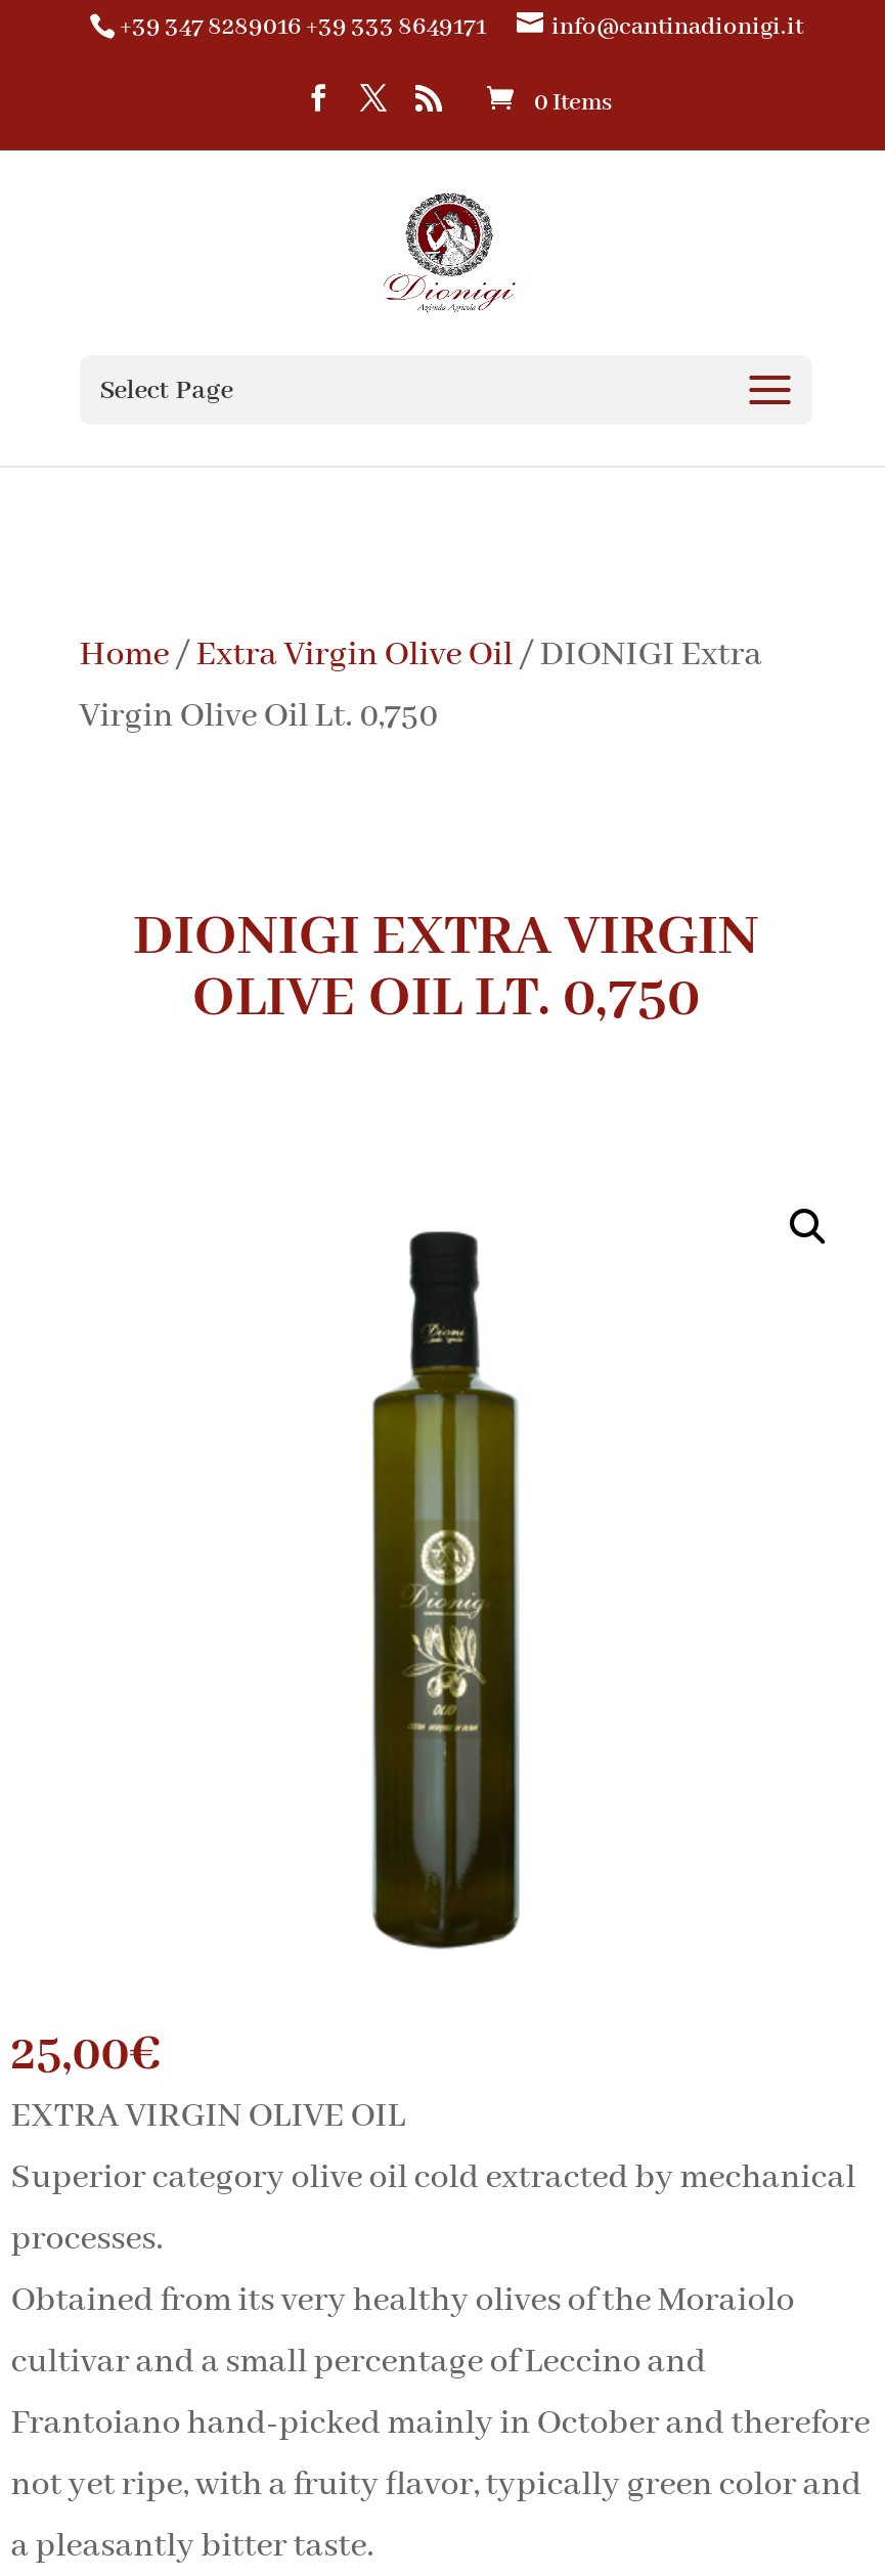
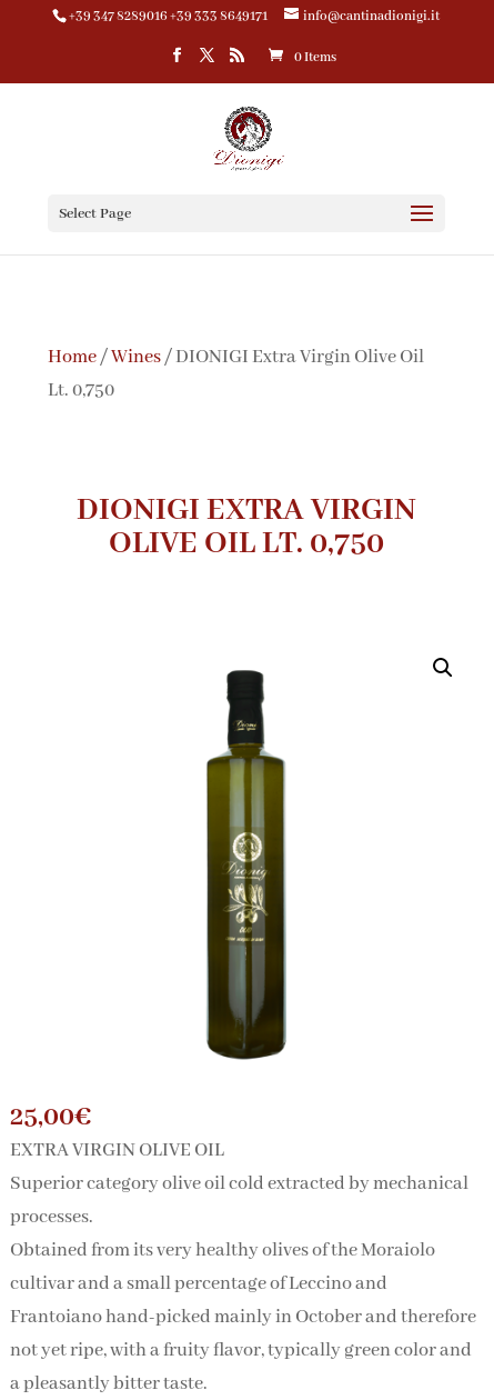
- Home/ Extra Virgin Olive Oil/ DIONIGI Extra
- Virgin Olive Oil Lt. 0,750
+ Home/ Wines/ DIONIGI Extra Virgin Olive Oil
+ Lt. 0,750
